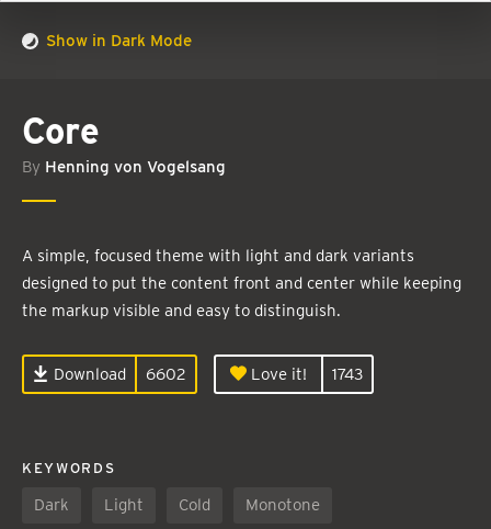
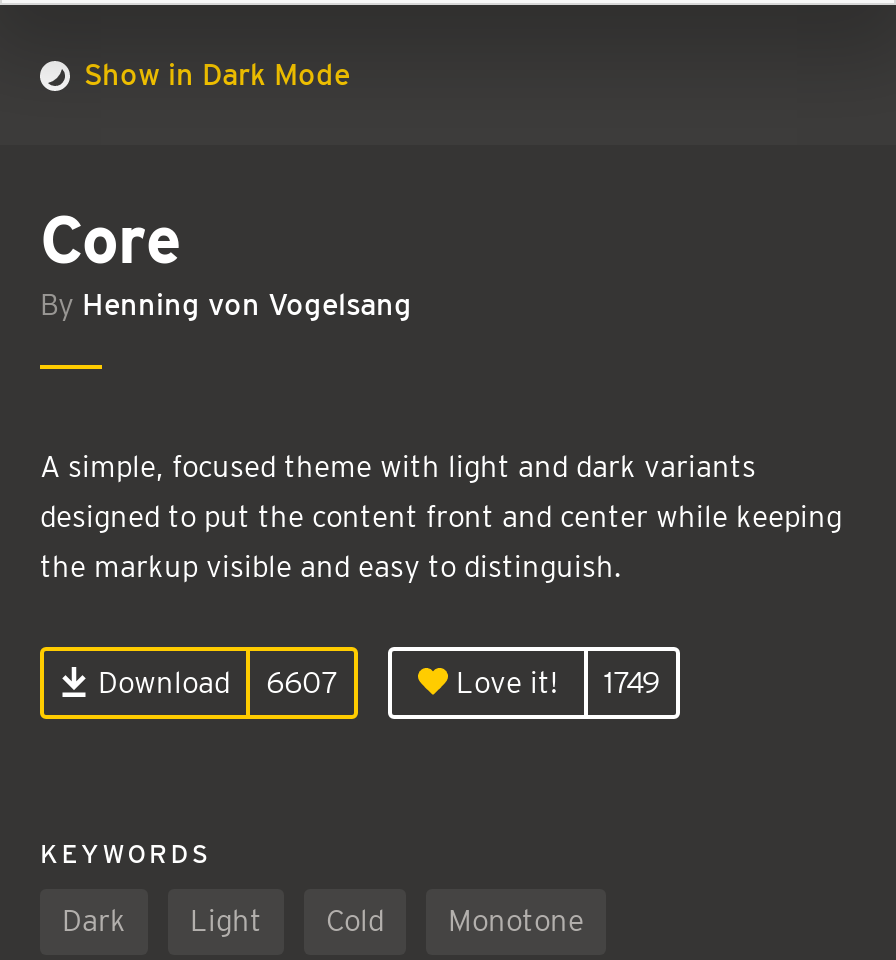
- Download 6602
+ Download 6607

- Love it! 1743
+ Love it! 1749
